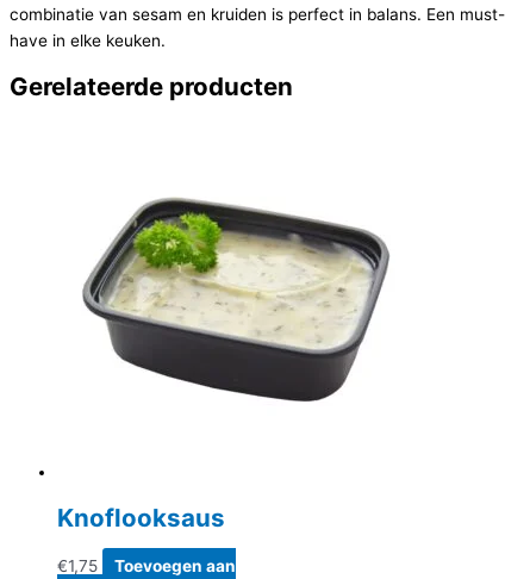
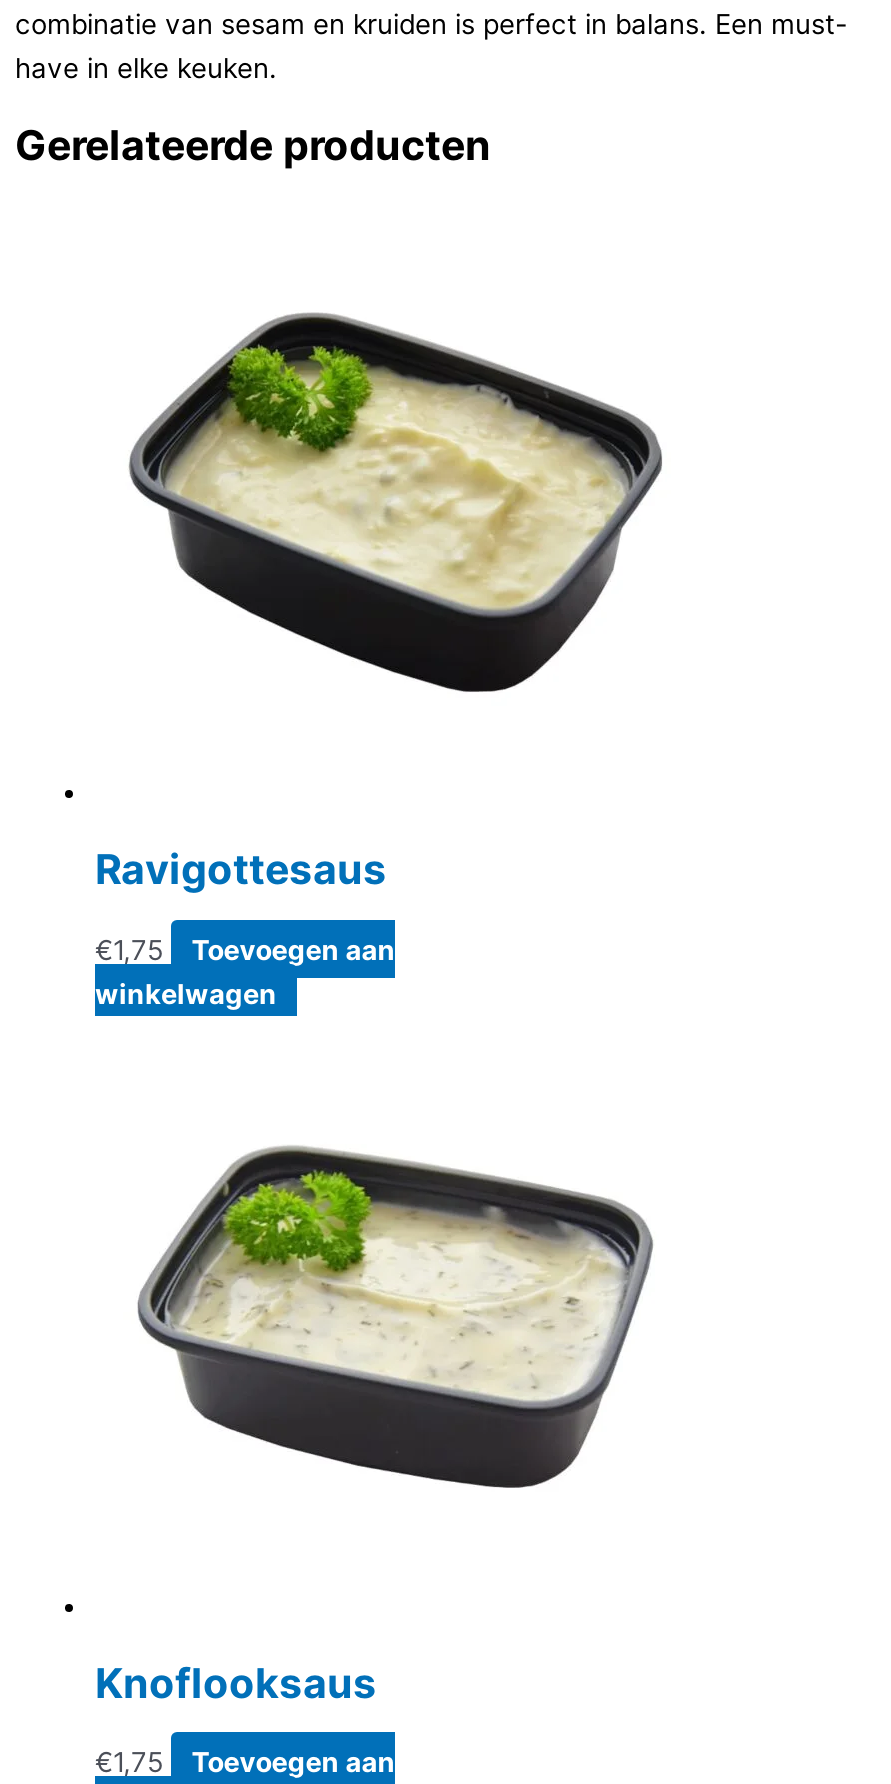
+ Ravigottesaus
+ €1,75
+ Toevoegen aan
+ winkelwagen

+ [image]
